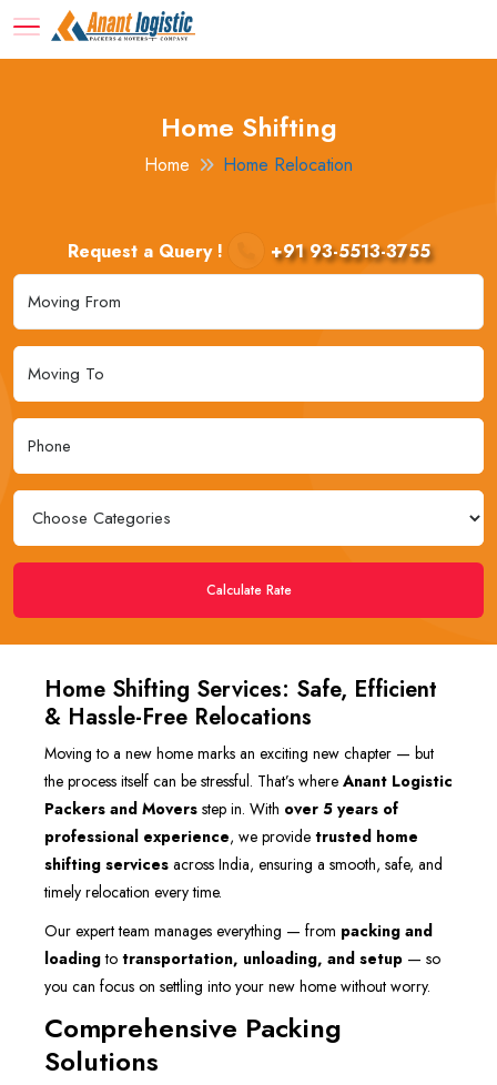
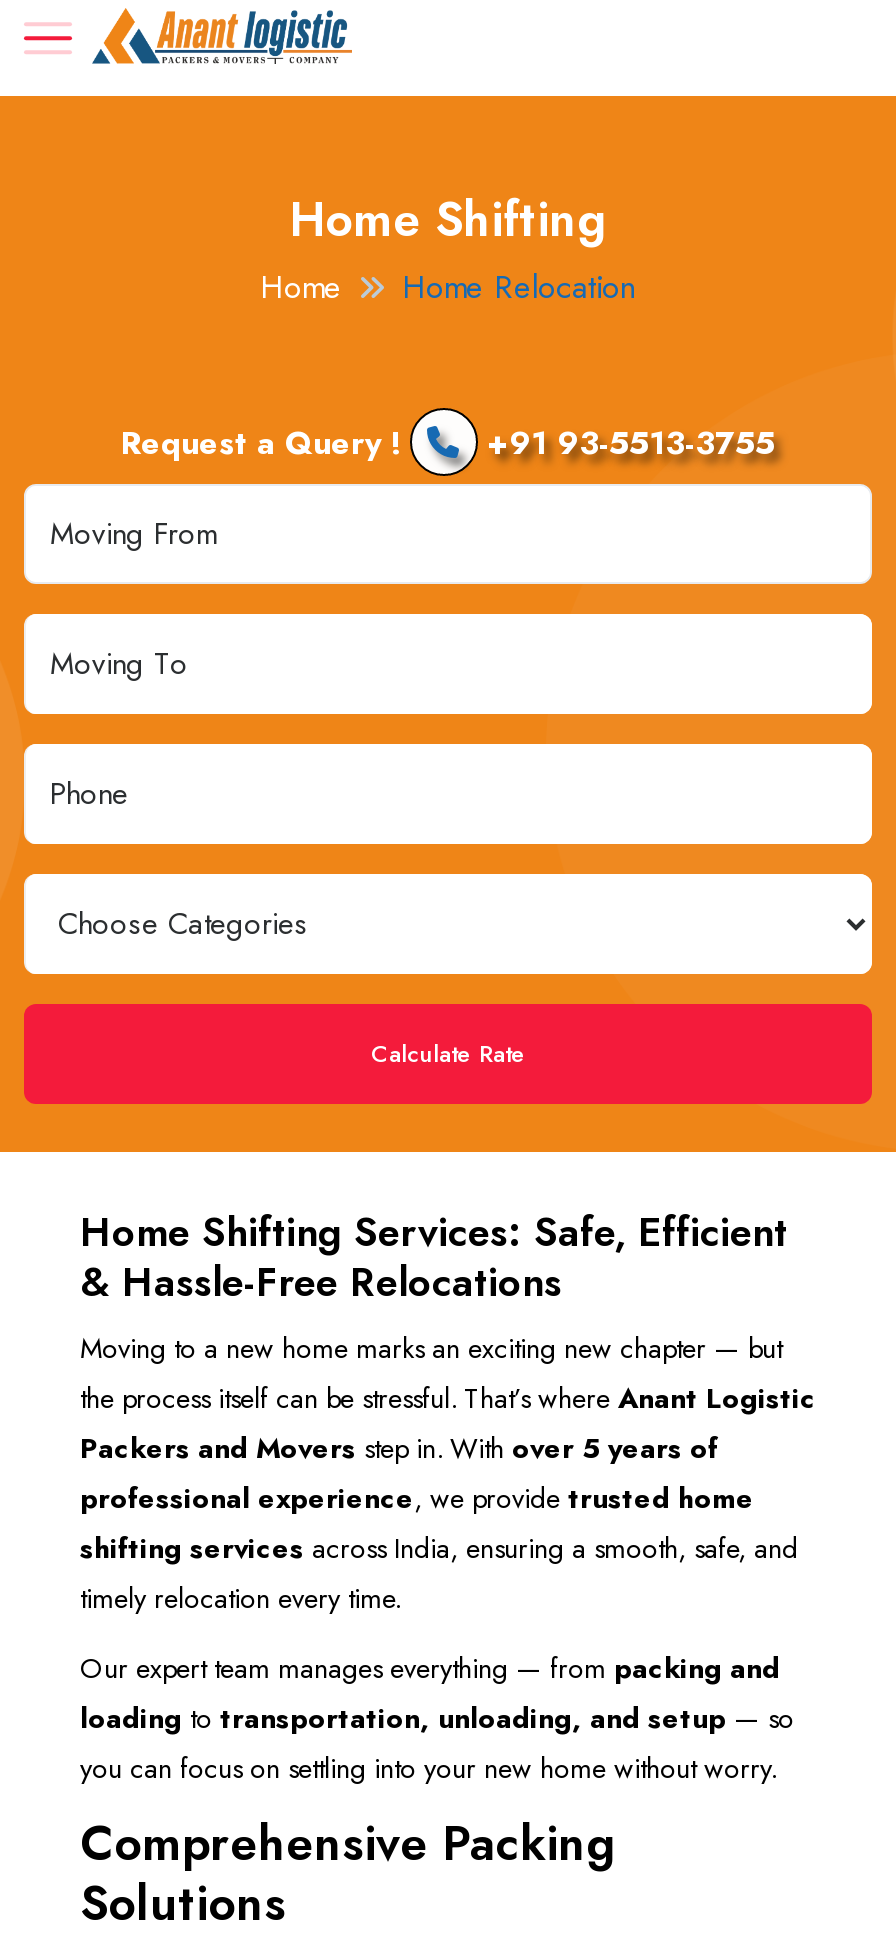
+ [image]
